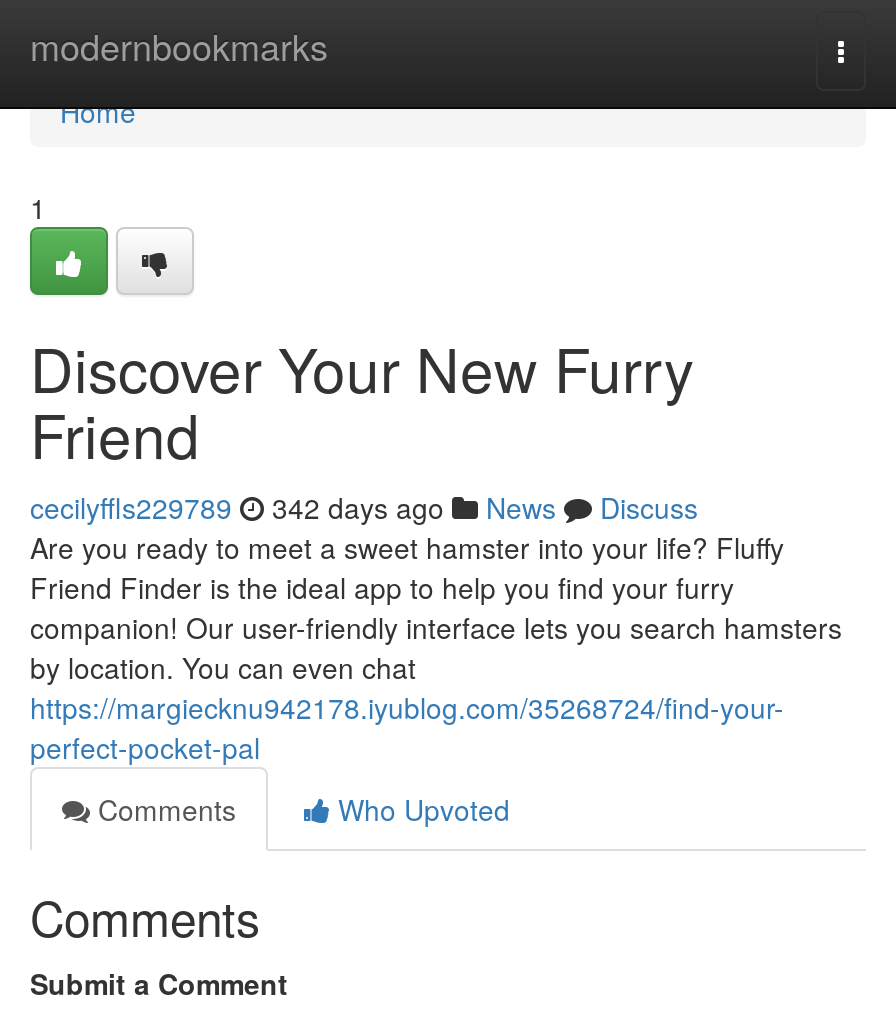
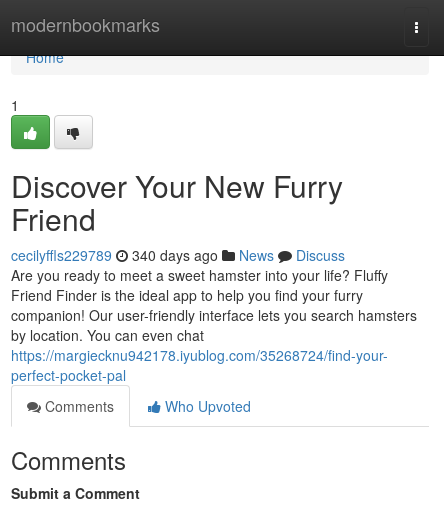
- cecilyffls229789 342 days ago News Discuss
+ cecilyffls229789 340 days ago News Discuss
